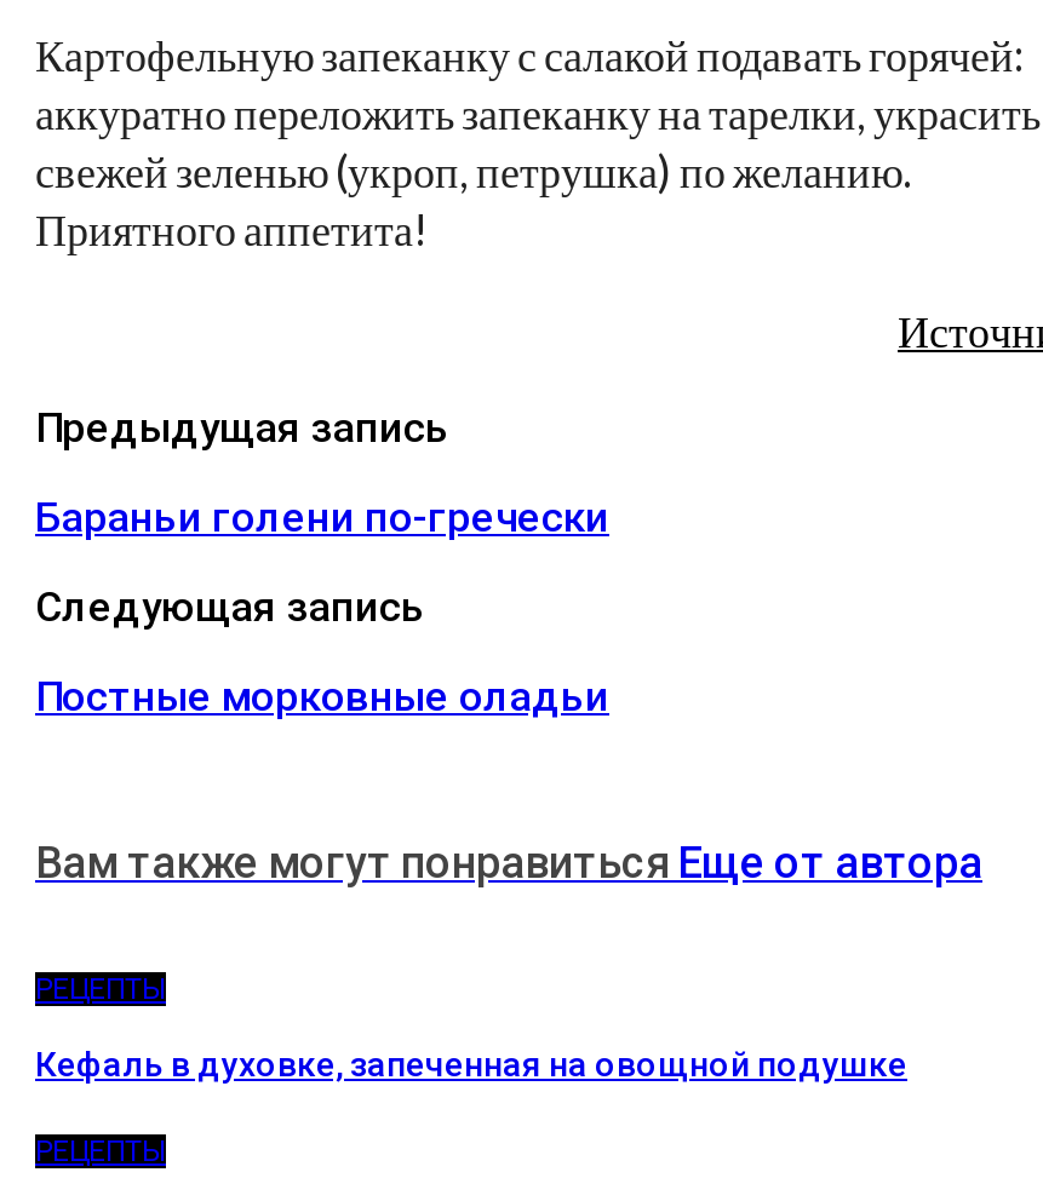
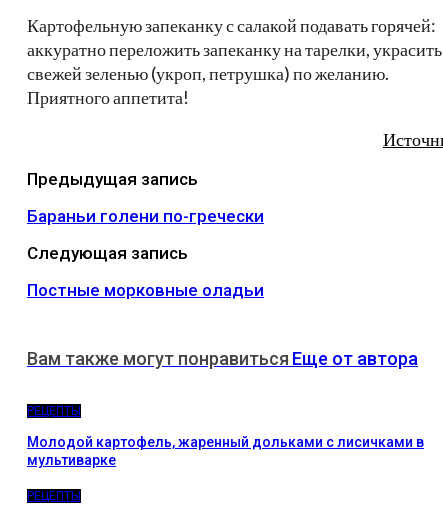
- Кефаль в духовке, запеченная на овощной подушке
+ Молодой картофель, жаренный дольками с лисичками в
+ мультиварке
